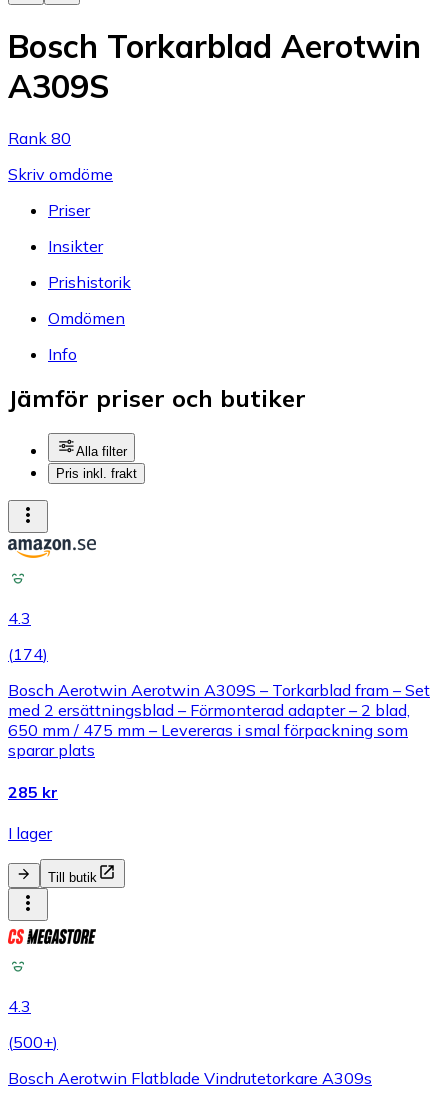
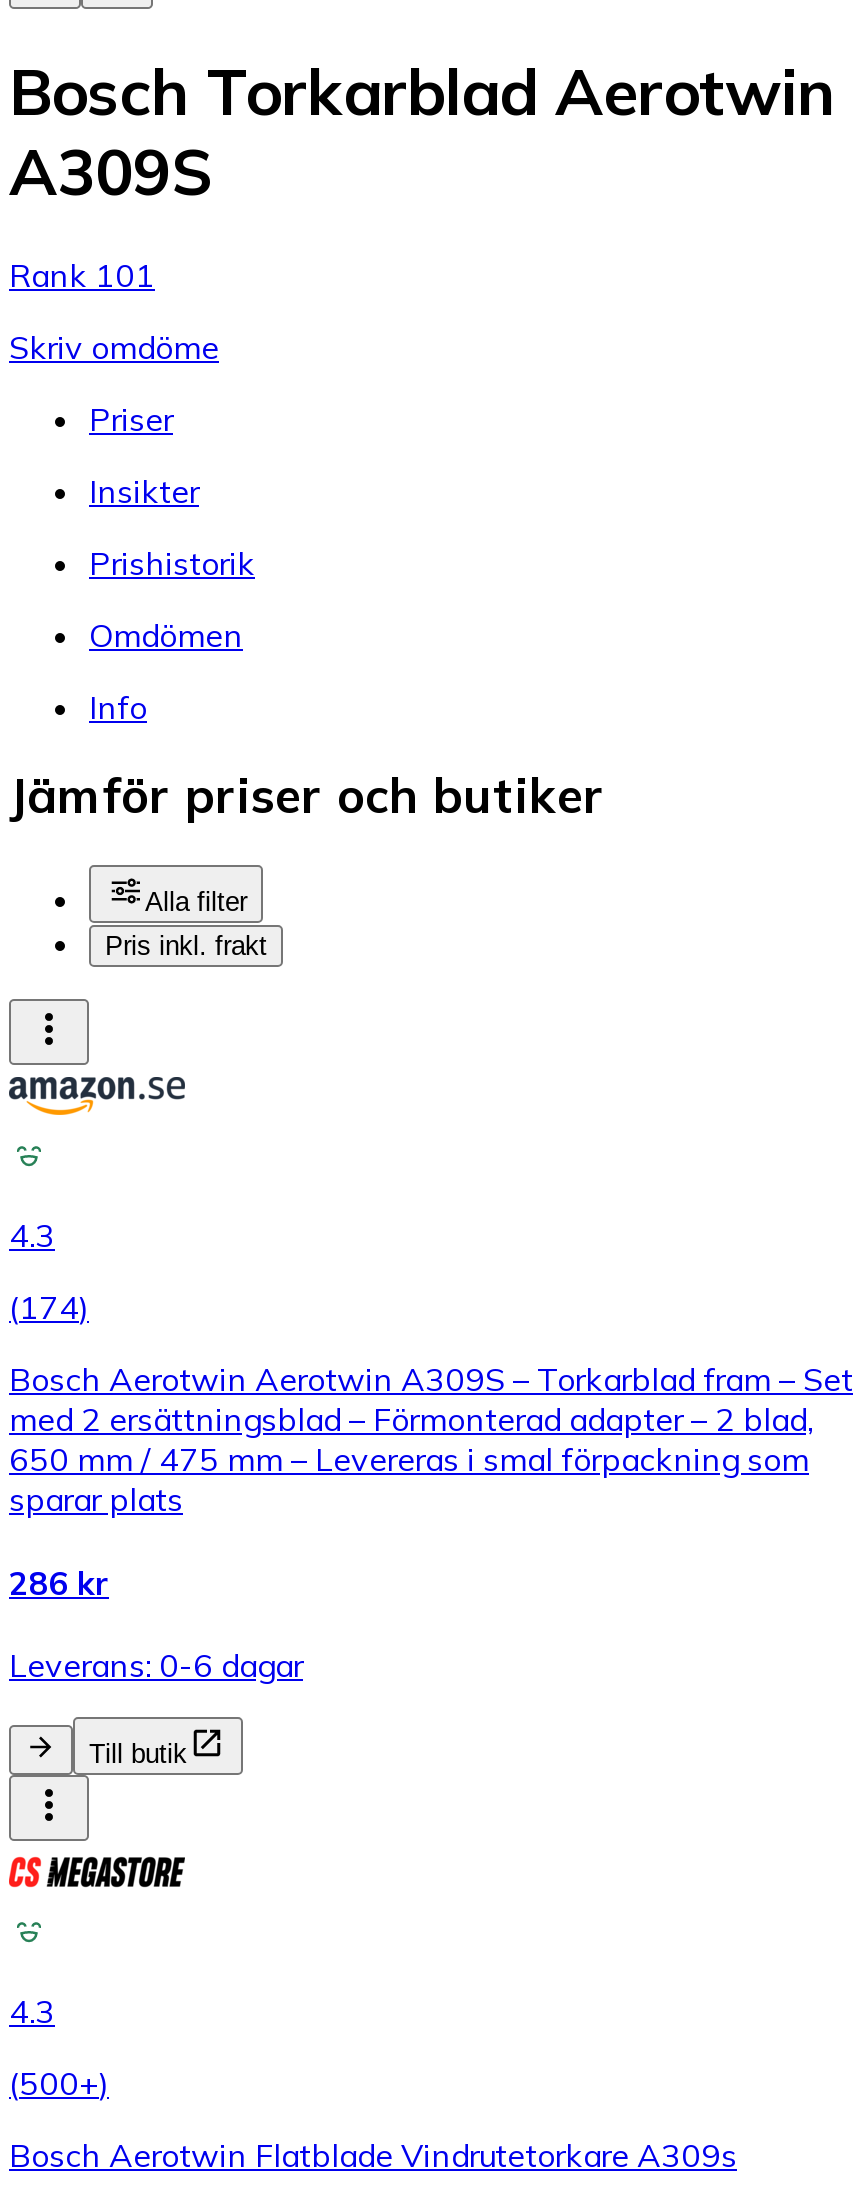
- Rank 80
+ Rank 101

- 285 kr
+ 286 kr

- I lager
+ Leverans: 0-6 dagar
